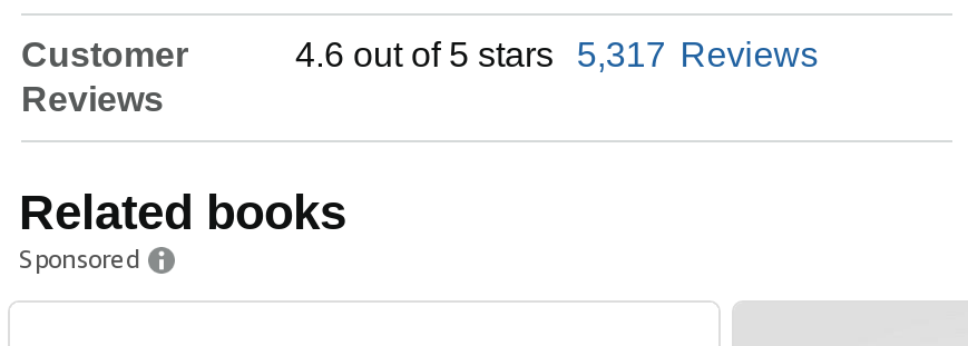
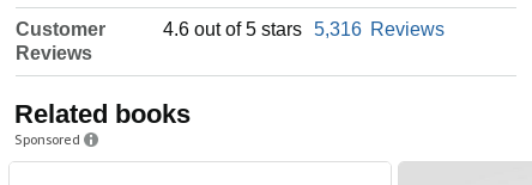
- 4.6 out of 5 stars 5,317 Reviews
+ 4.6 out of 5 stars 5,316 Reviews
